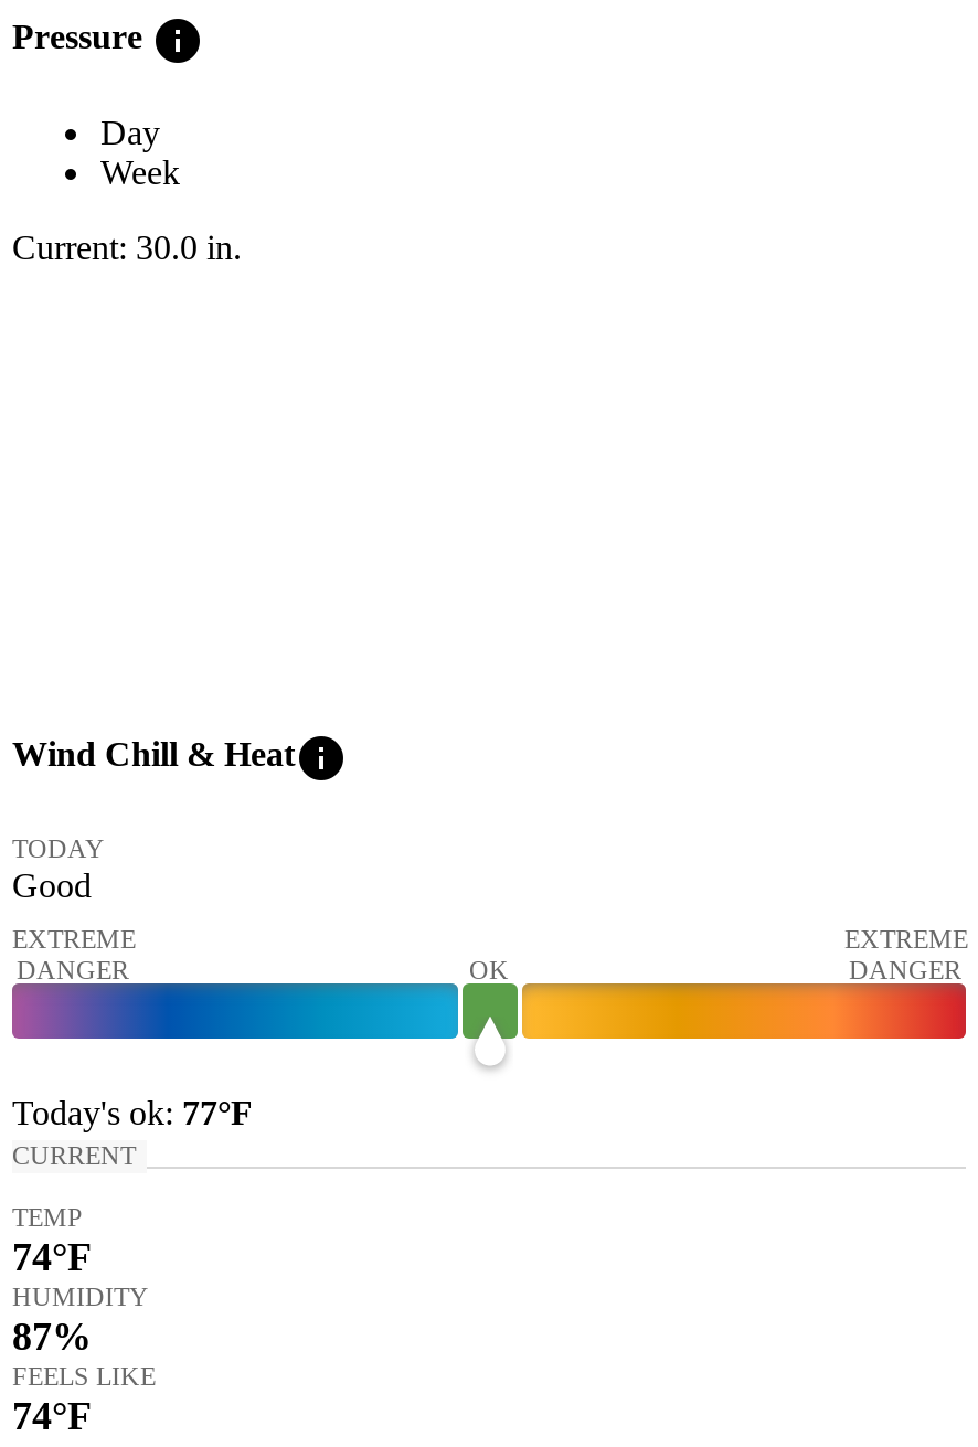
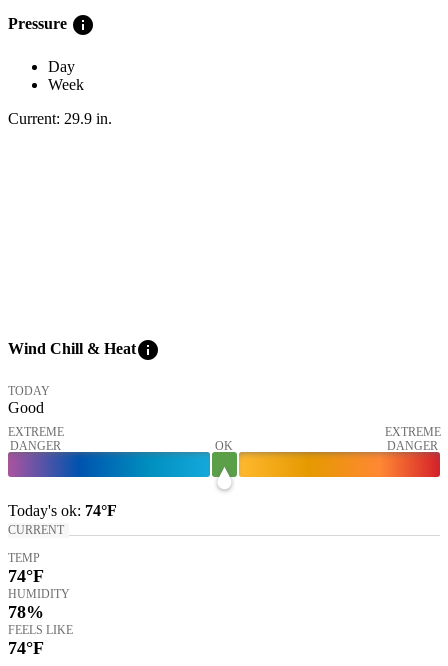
- Current: 30.0 in.
+ Current: 29.9 in.

- Today's ok: 77°F
+ Today's ok: 74°F

- 87%
+ 78%
